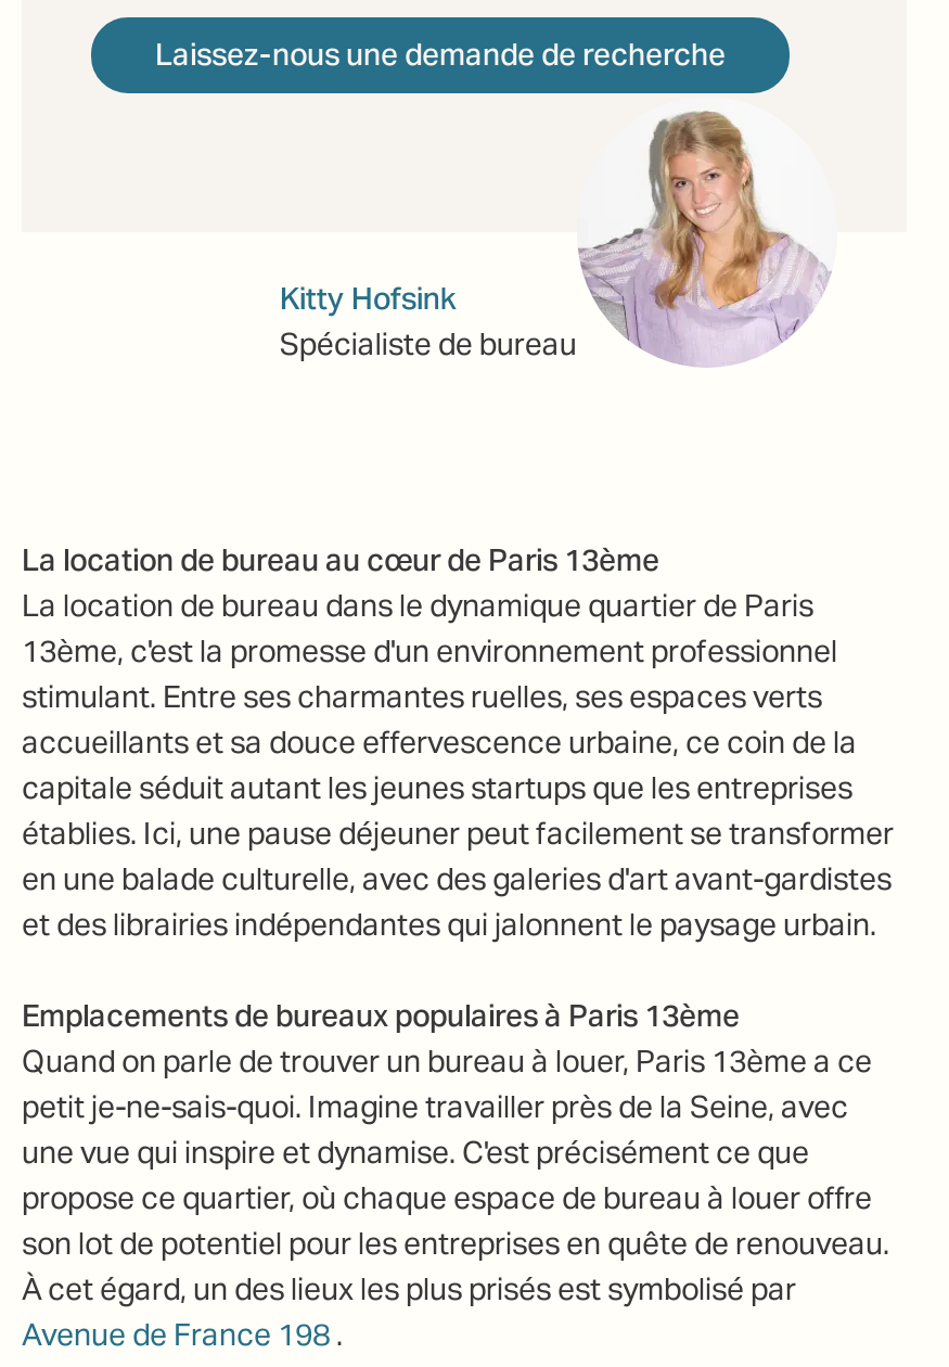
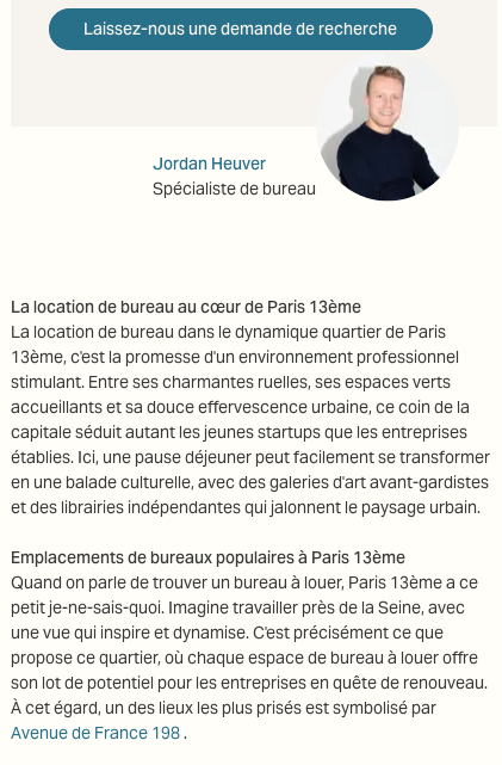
- [image]
+ [image]

- Kitty Hofsink
+ Jordan Heuver
